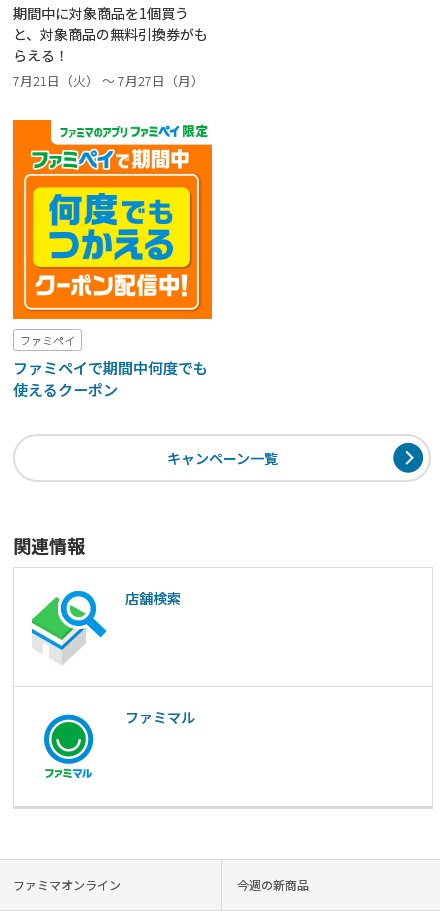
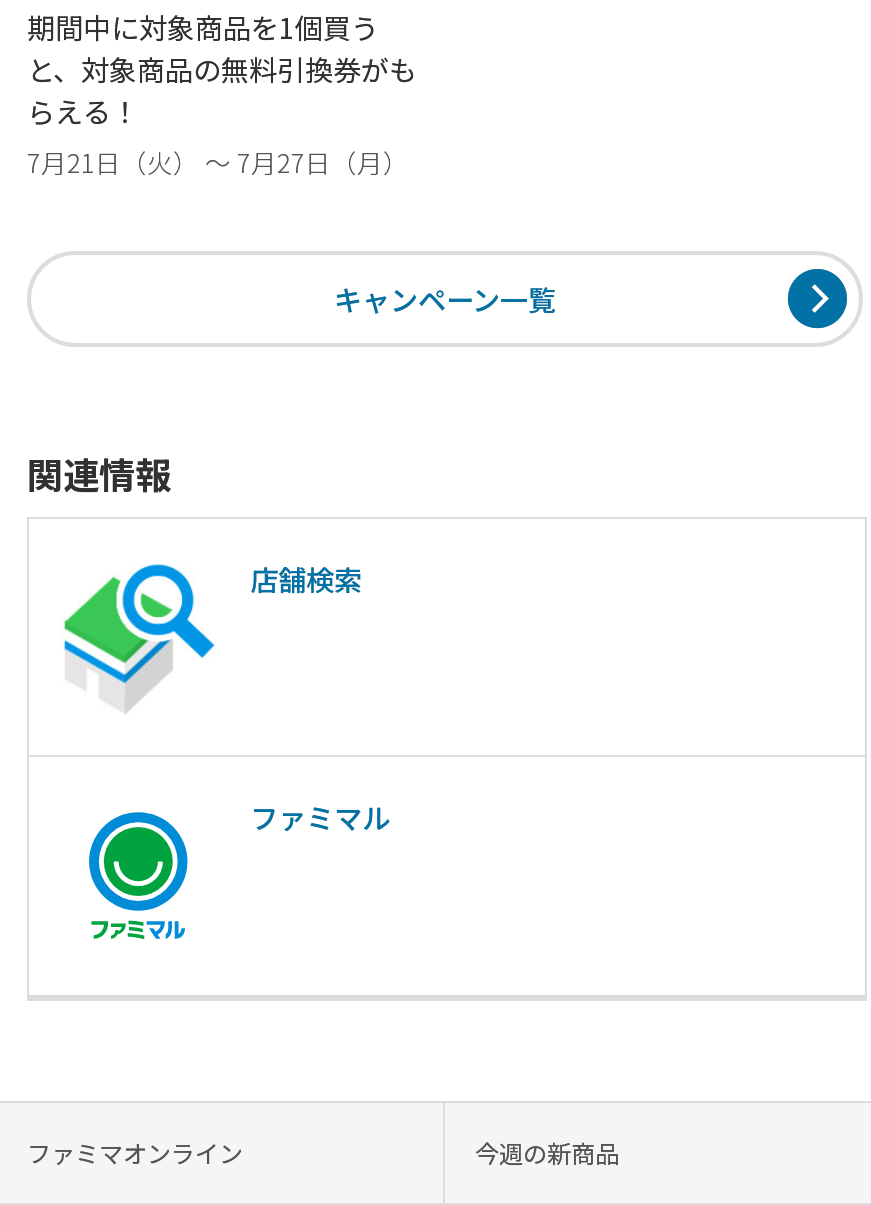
- [image]
- ファミペイ
- ファミペイで期間中何度でも
- 使えるクーポン
